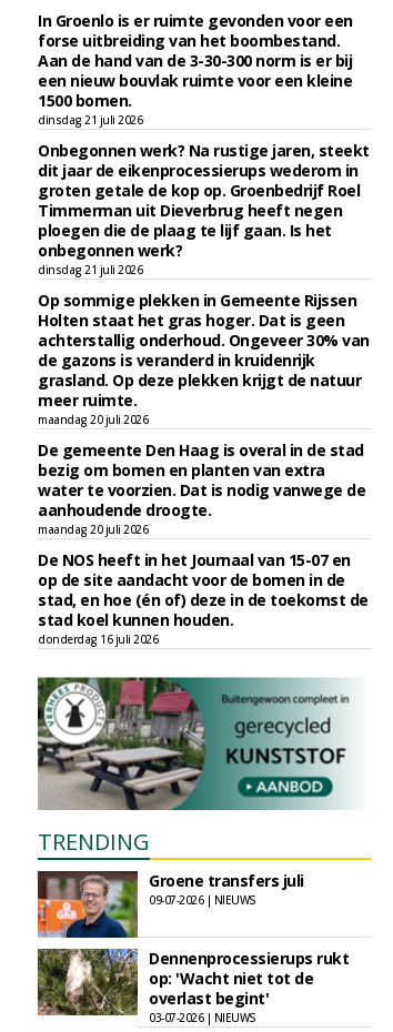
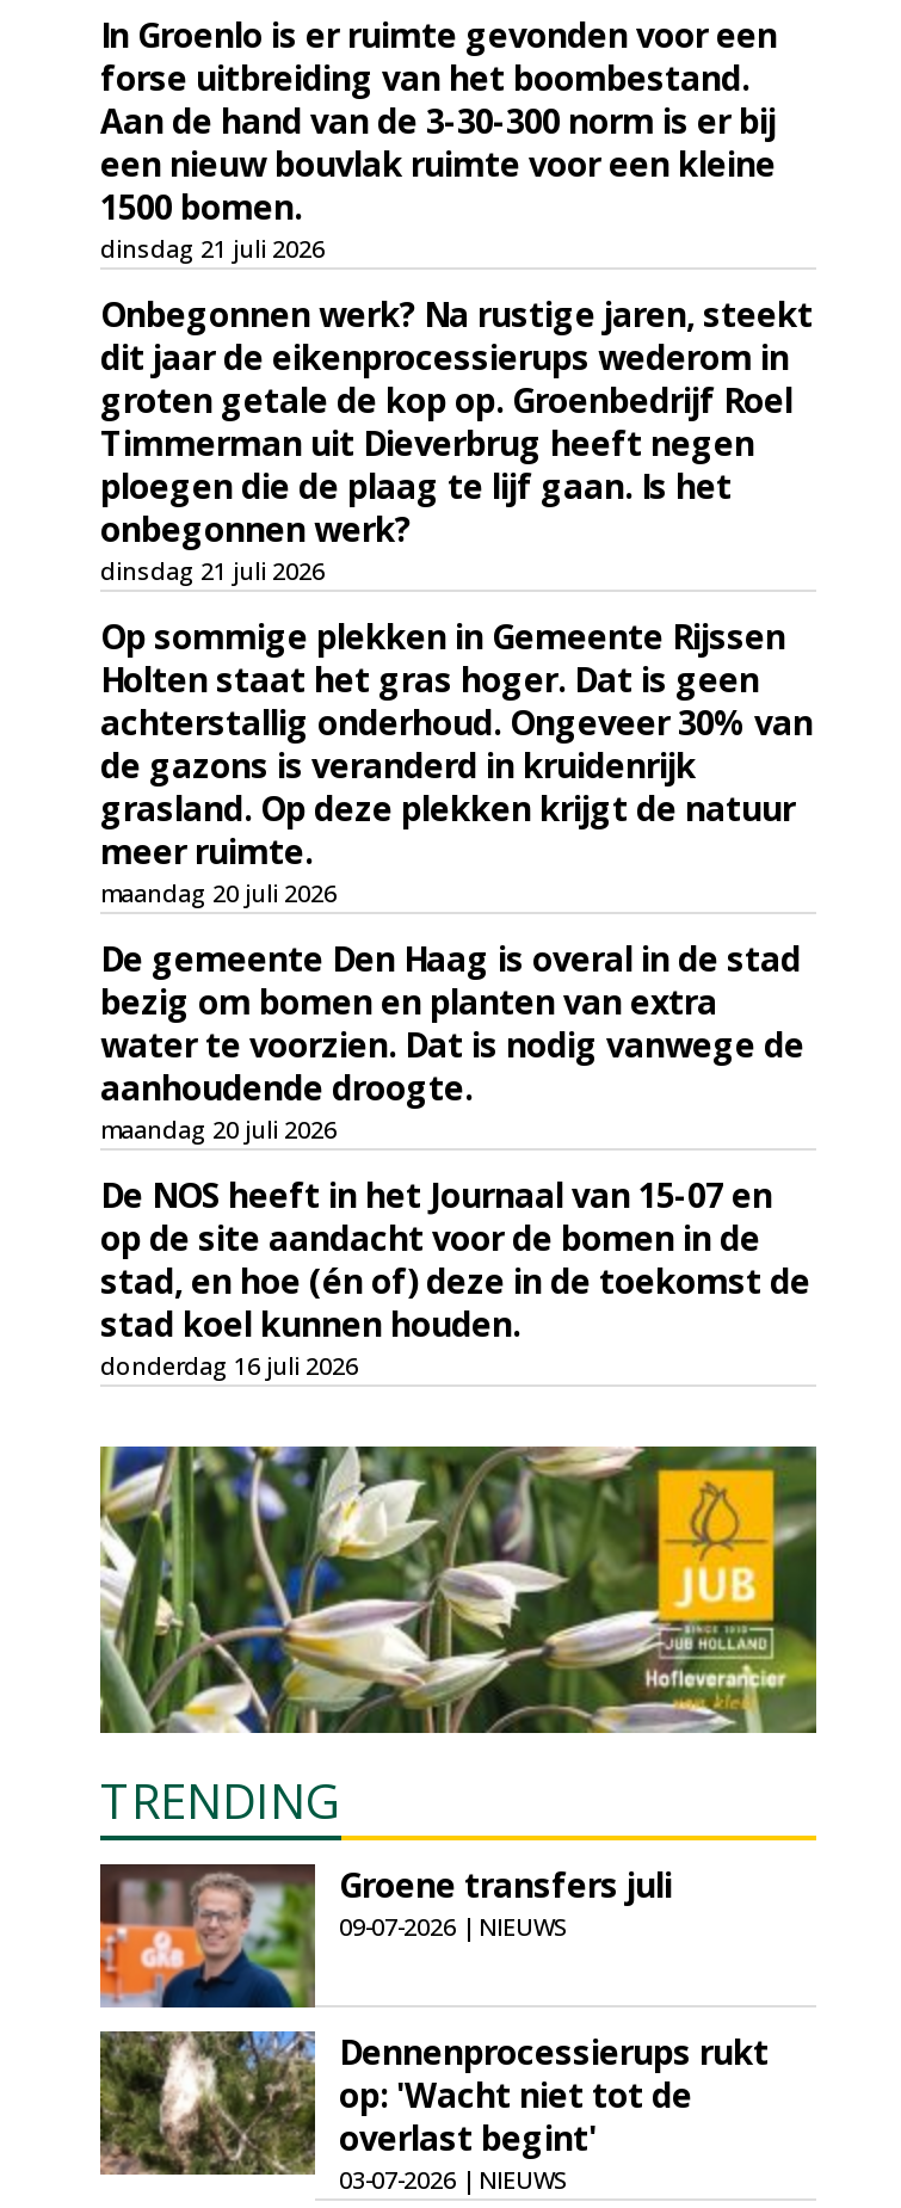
- [image]
+ [image]
